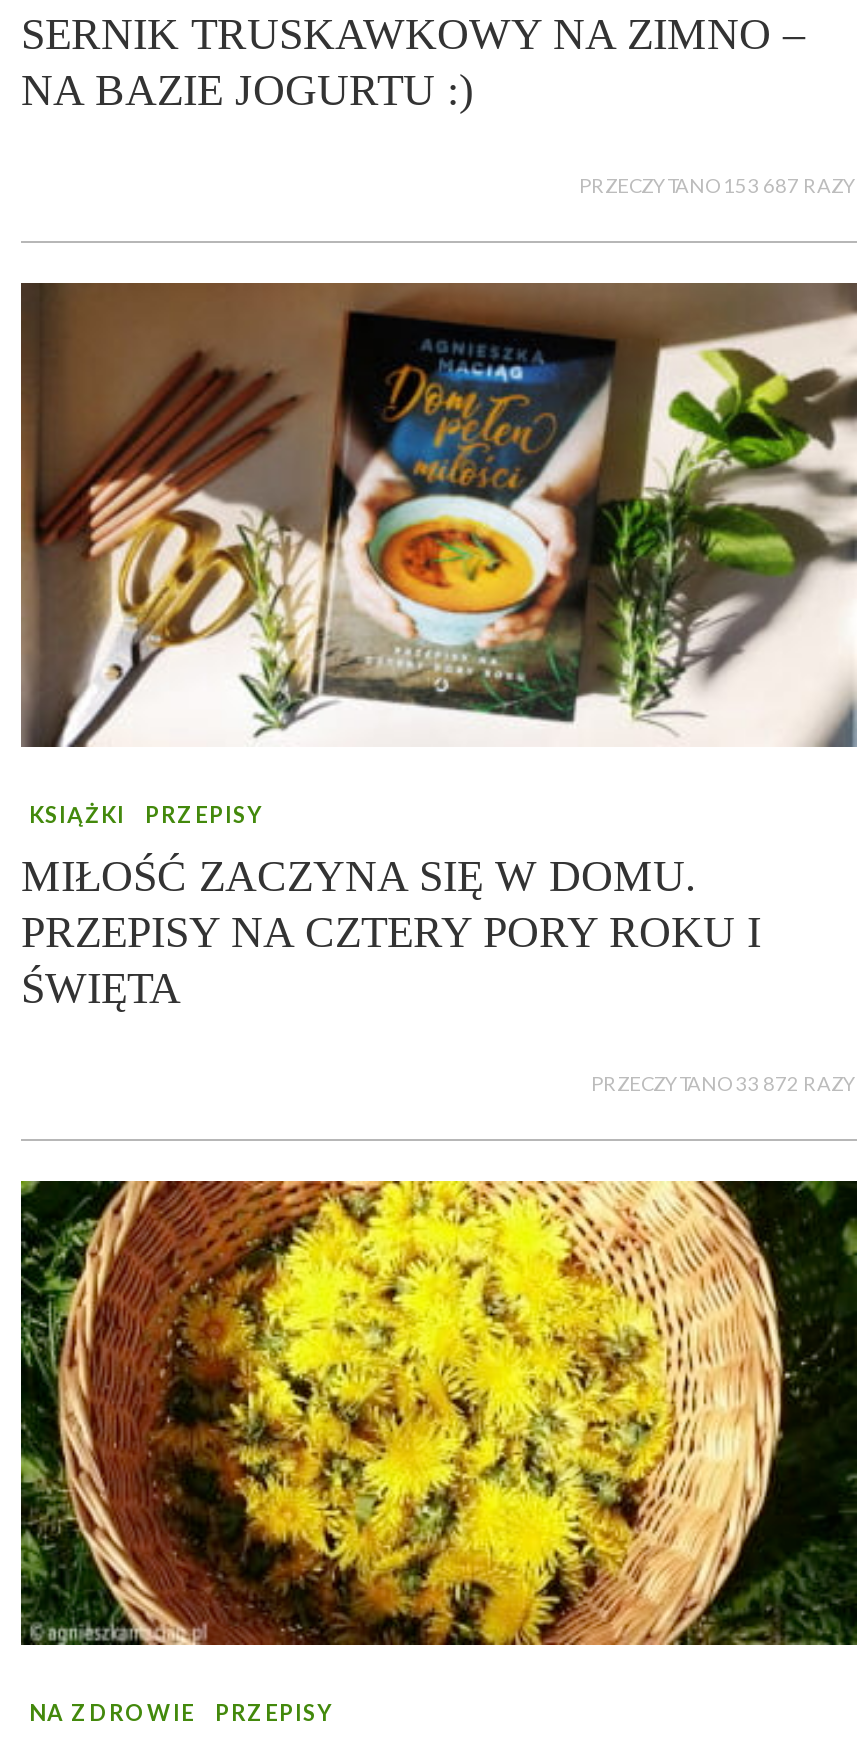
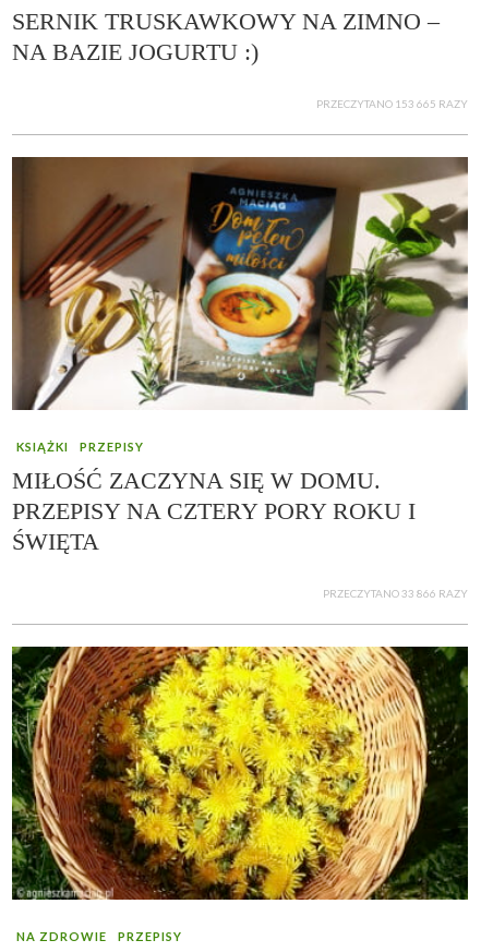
- PRZECZYTANO 153 687 RAZY
+ PRZECZYTANO 153 665 RAZY

- PRZECZYTANO 33 872 RAZY
+ PRZECZYTANO 33 866 RAZY
